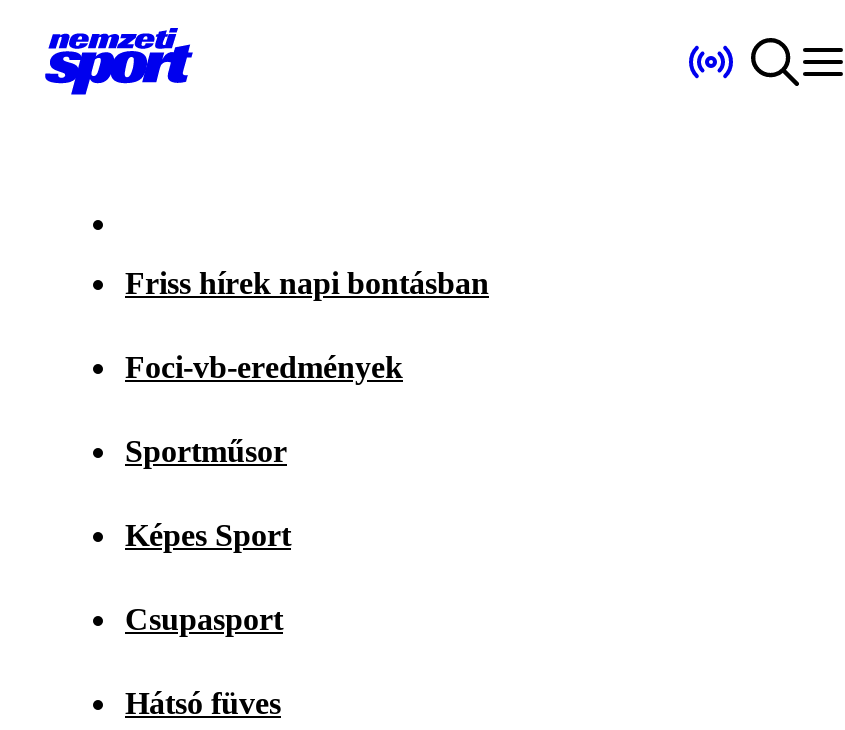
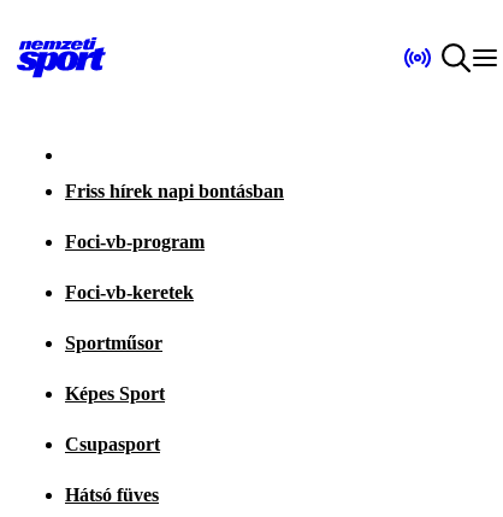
- Foci-vb-eredmények
+ Foci-vb-program
+ Foci-vb-keretek
